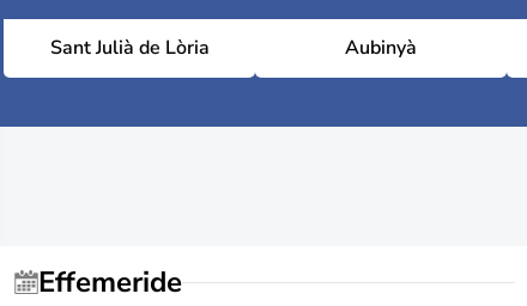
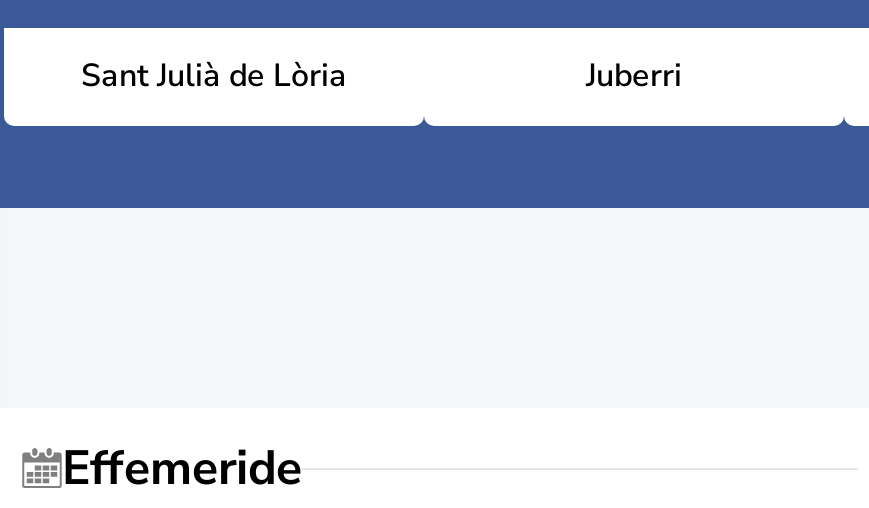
- Aubinyà
+ Juberri
